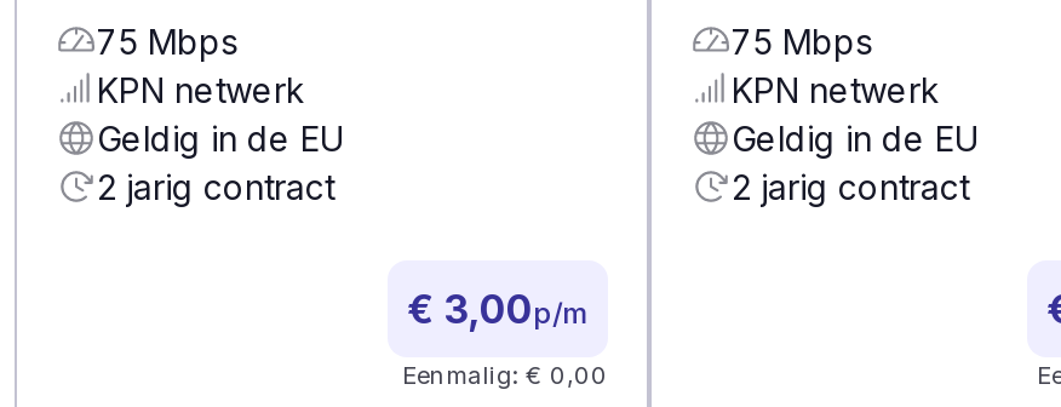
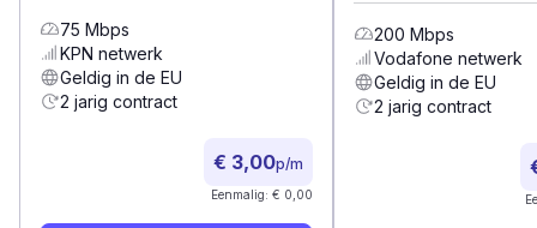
- 75 Mbps
+ 200 Mbps

- KPN netwerk
+ Vodafone netwerk
